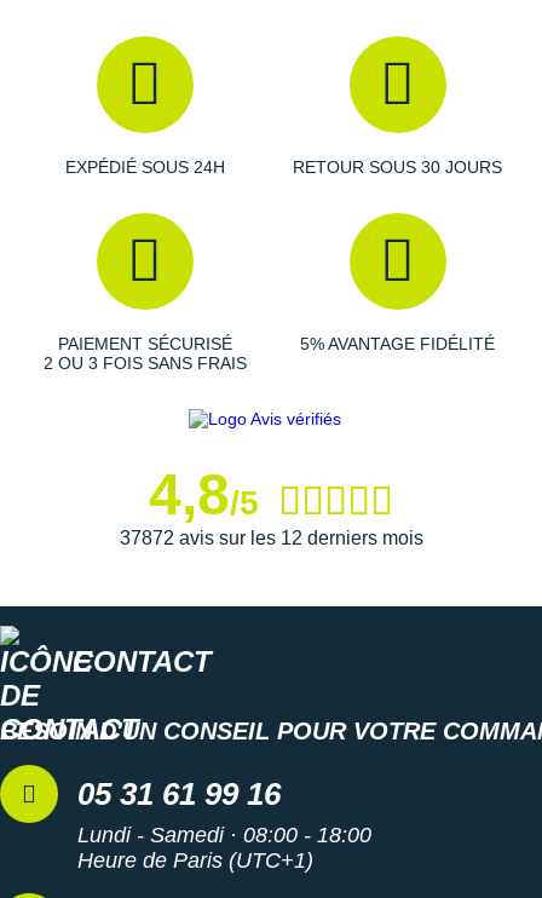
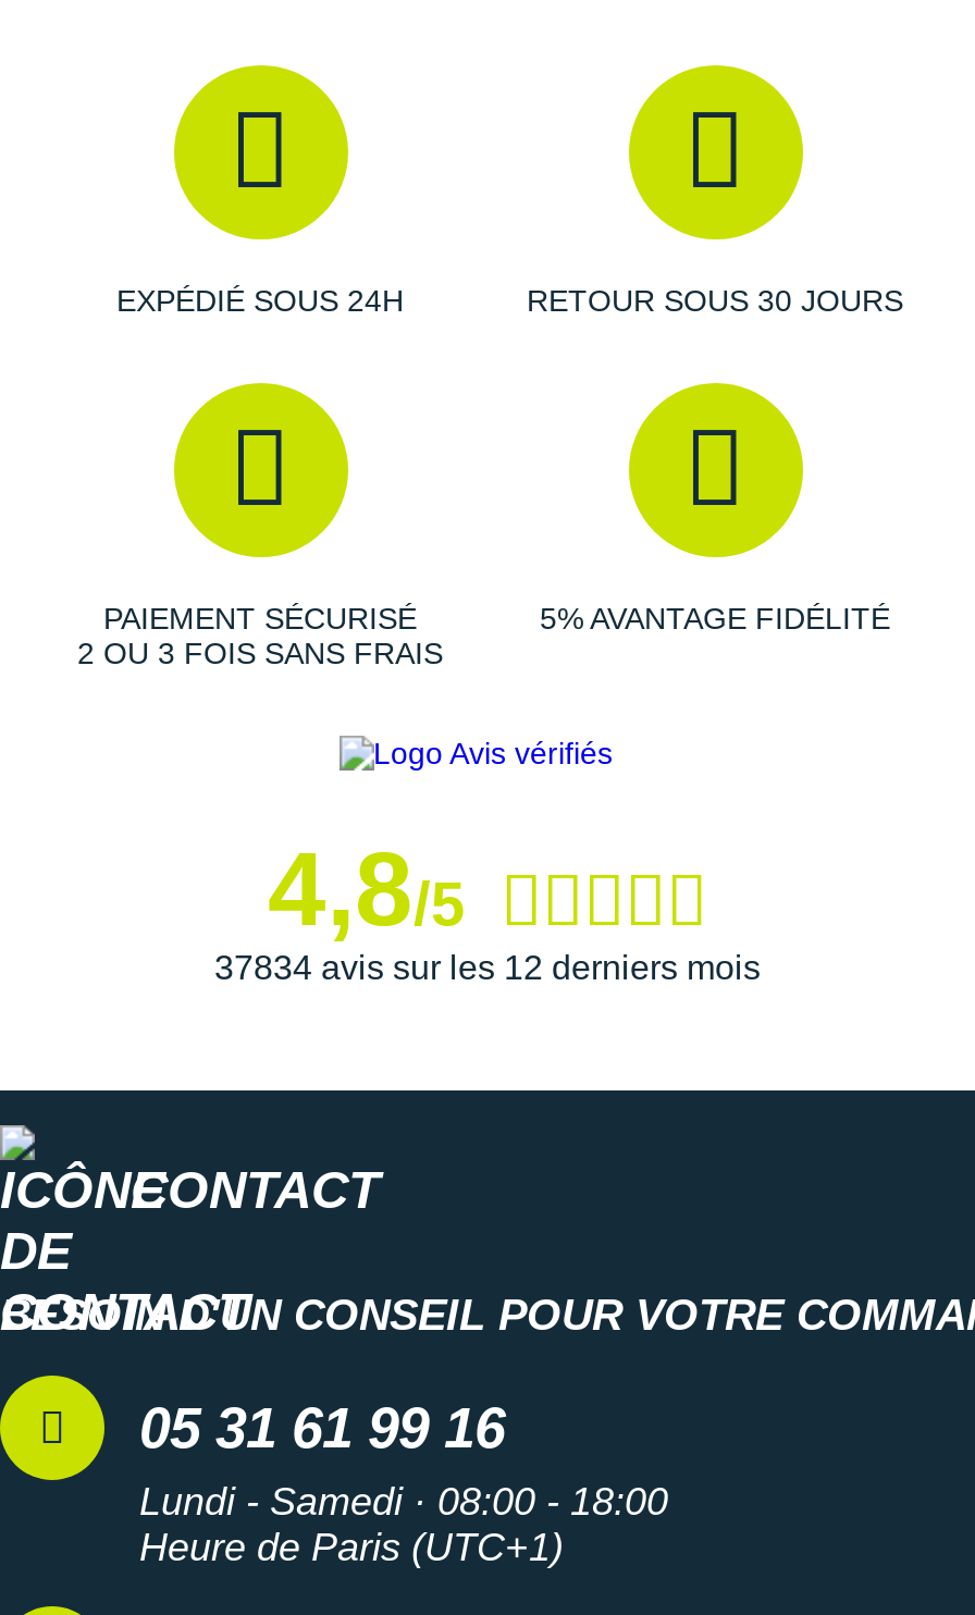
- 37872 avis sur les 12 derniers mois
+ 37834 avis sur les 12 derniers mois
